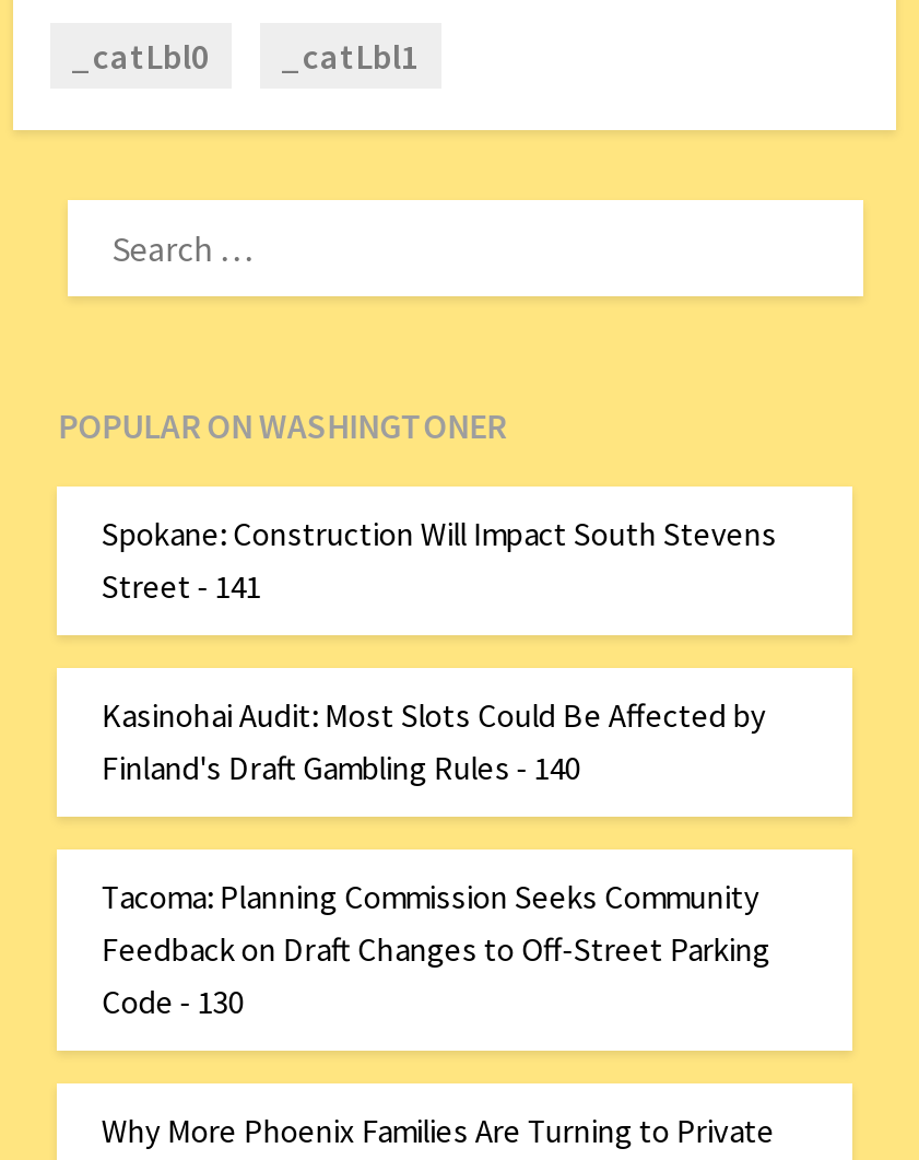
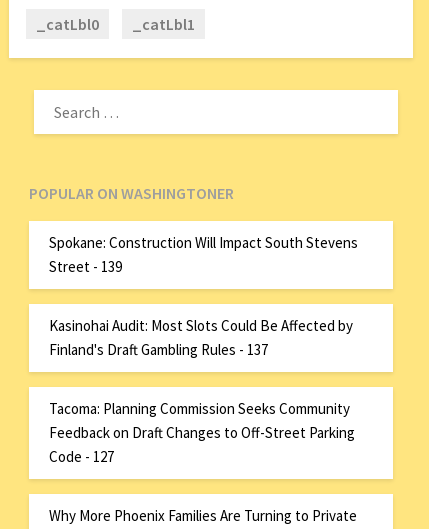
- Street - 141
+ Street - 139

- Finland's Draft Gambling Rules - 140
+ Finland's Draft Gambling Rules - 137

- Code - 130
+ Code - 127
